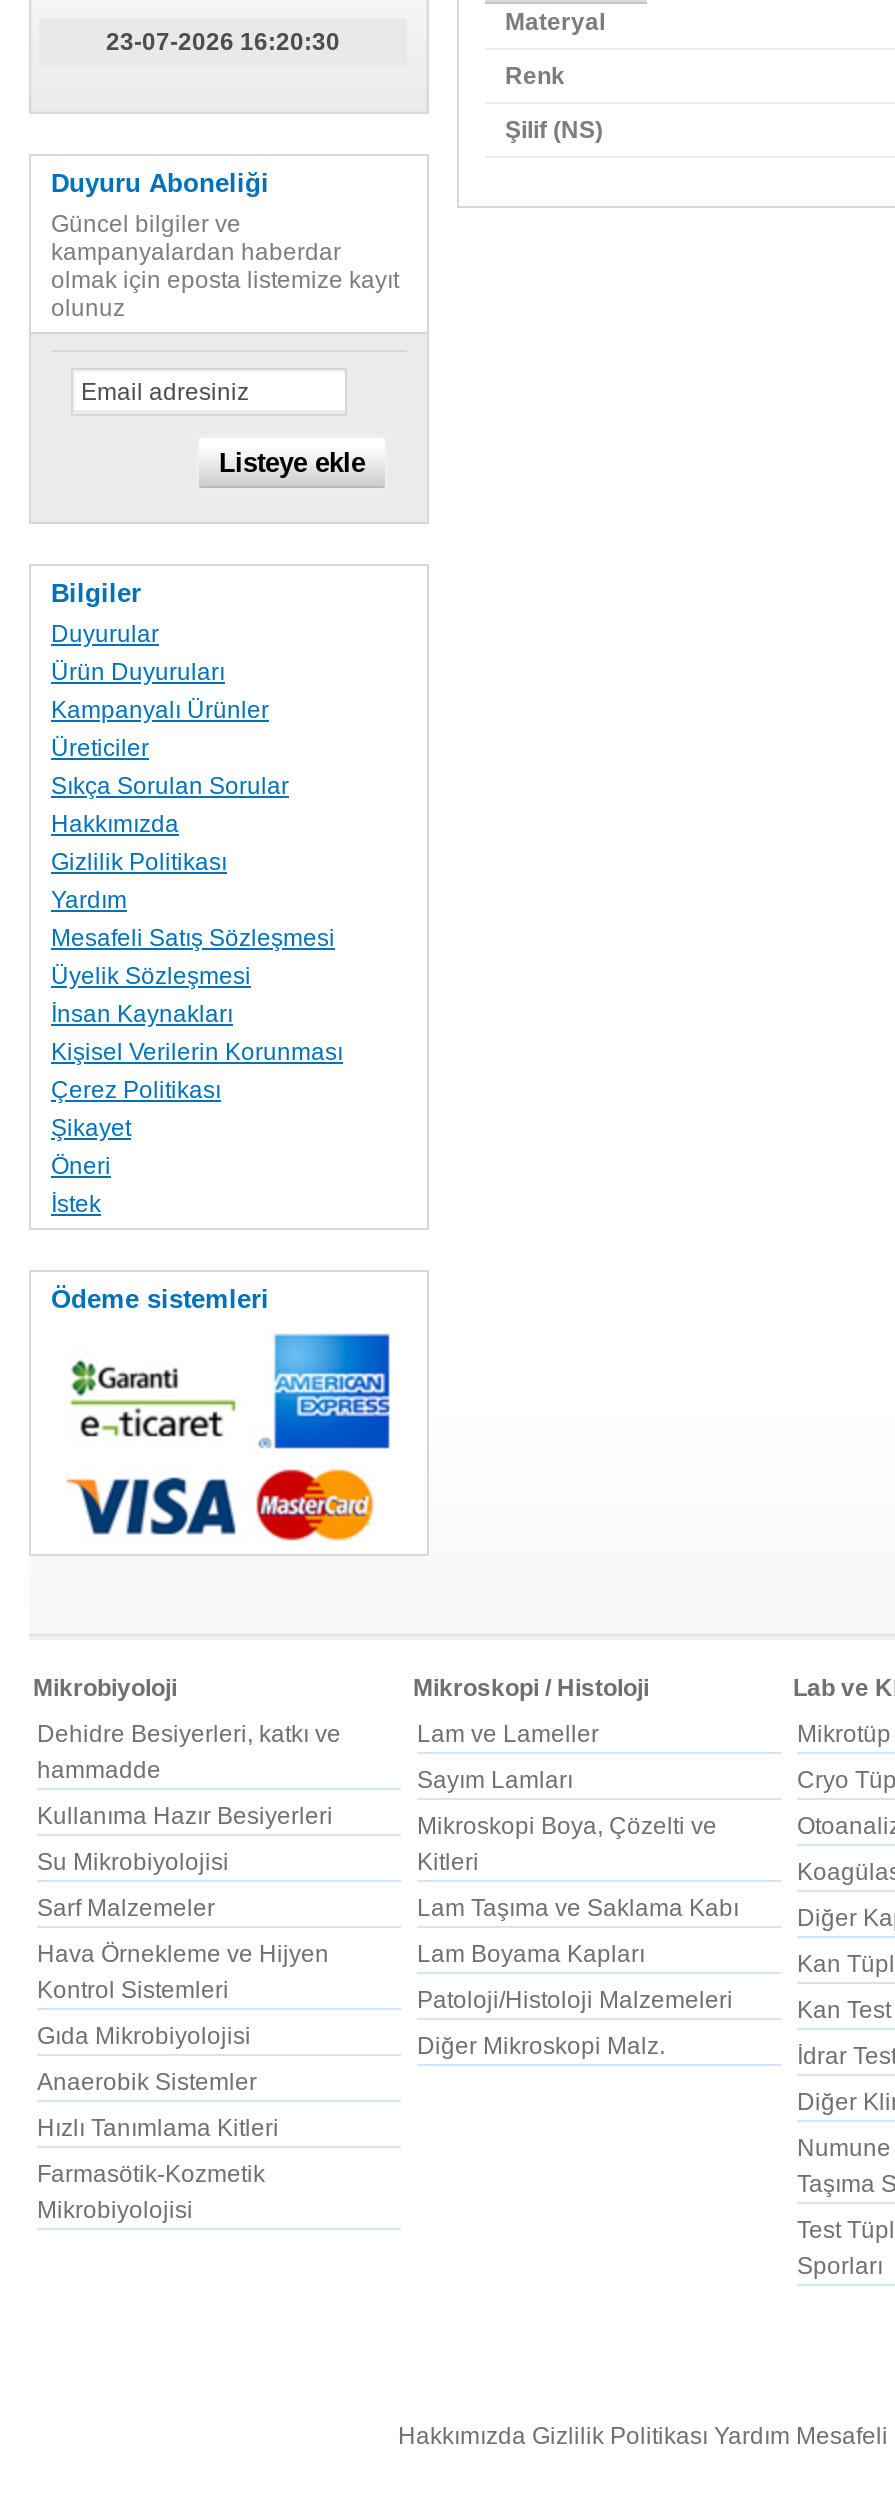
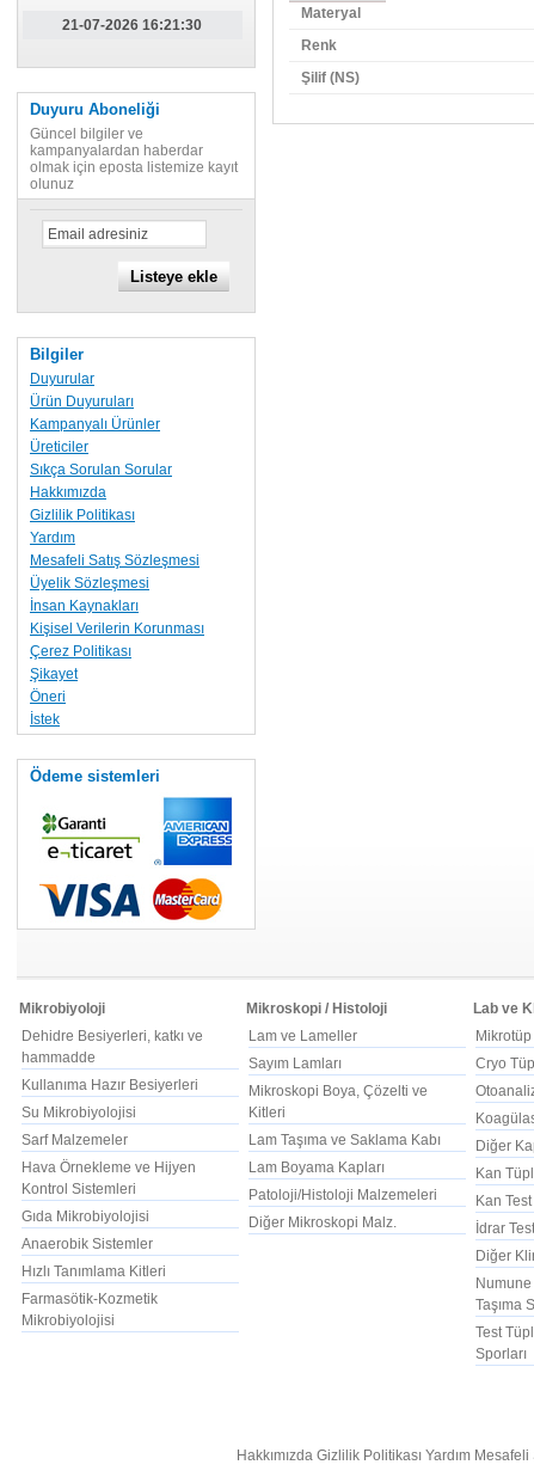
- 23-07-2026 16:20:30
+ 21-07-2026 16:21:30
